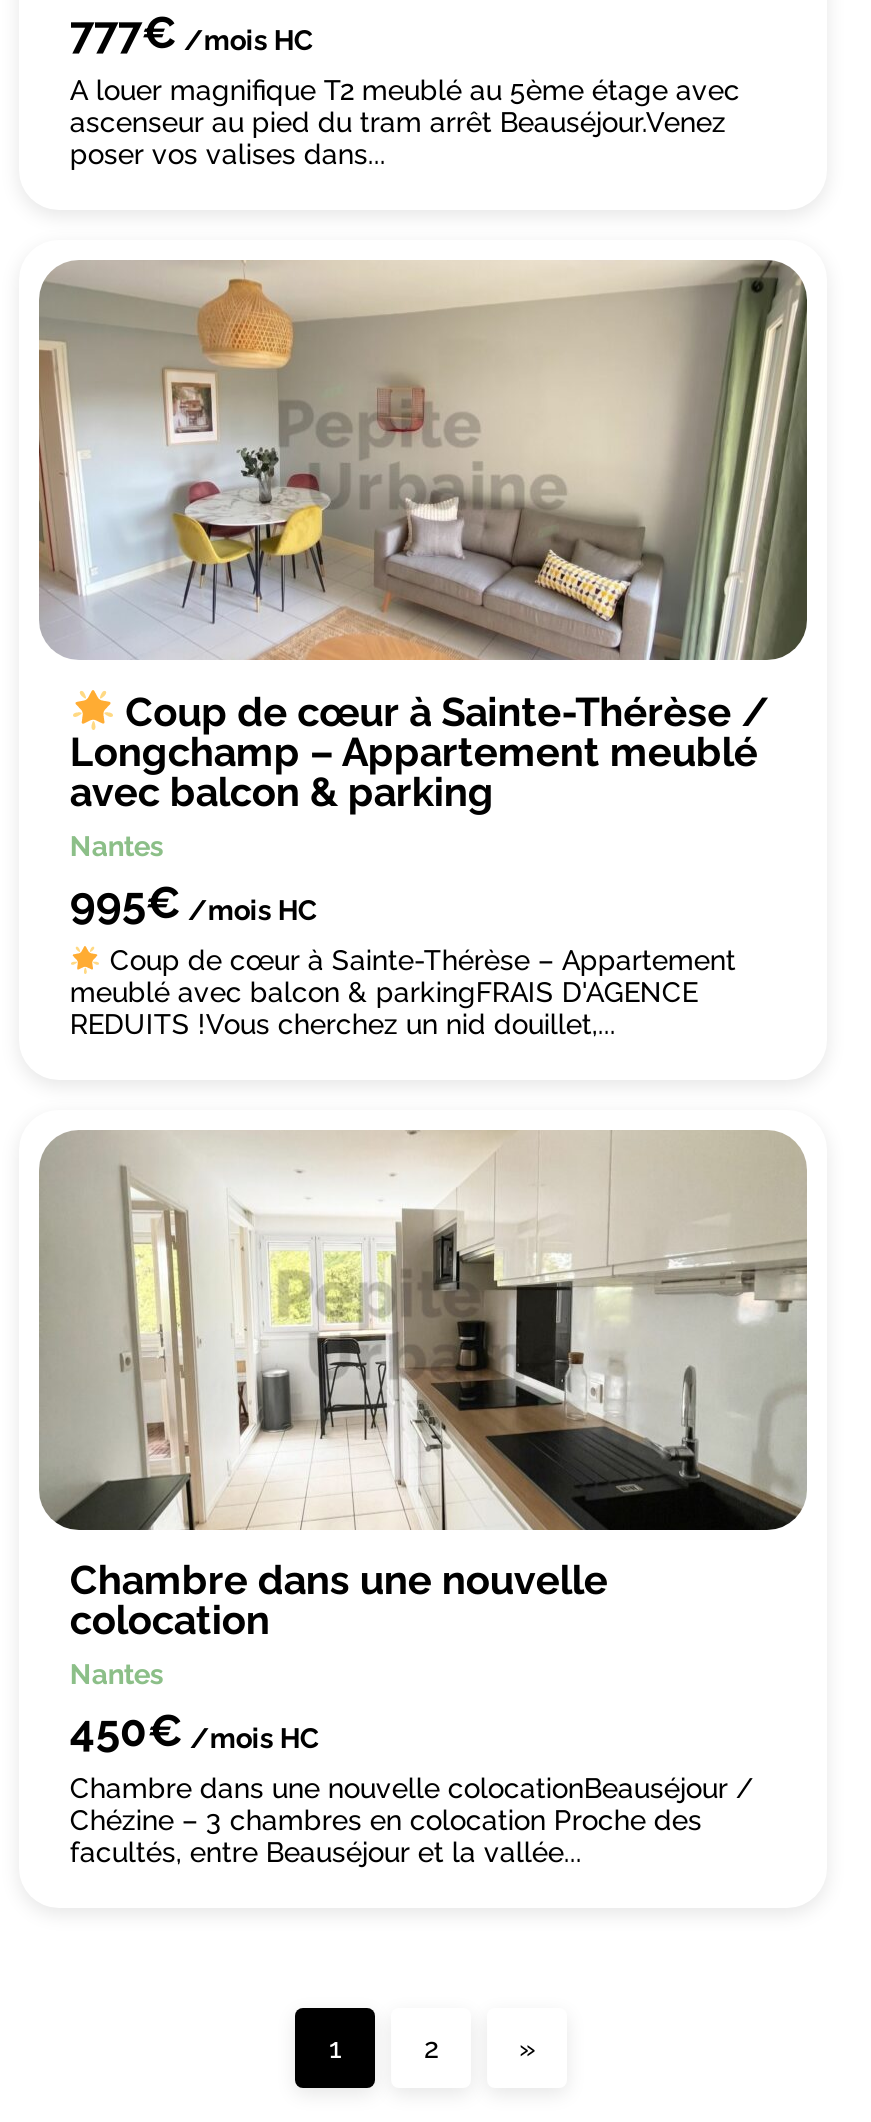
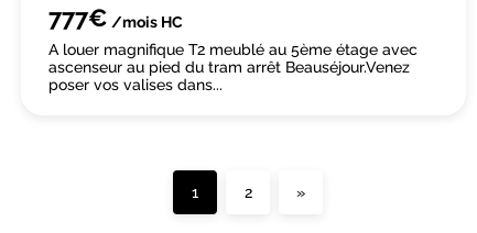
- [image]
- Coup de cœur à Sainte-Thérèse /
- Longchamp – Appartement meublé
- avec balcon & parking
- Nantes
- 995€/mois HC
- Coup de cœur à Sainte-Thérèse – Appartement
- meublé avec balcon & parkingFRAIS D'AGENCE
- REDUITS !Vous cherchez un nid douillet,...

- [image]
- Chambre dans une nouvelle
- colocation
- Nantes
- 450€/mois HC
- Chambre dans une nouvelle colocationBeauséjour /
- Chézine – 3 chambres en colocation Proche des
- facultés, entre Beauséjour et la vallée...
